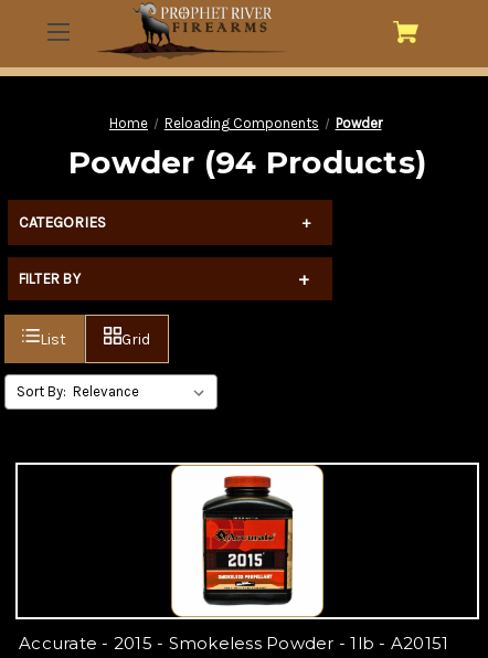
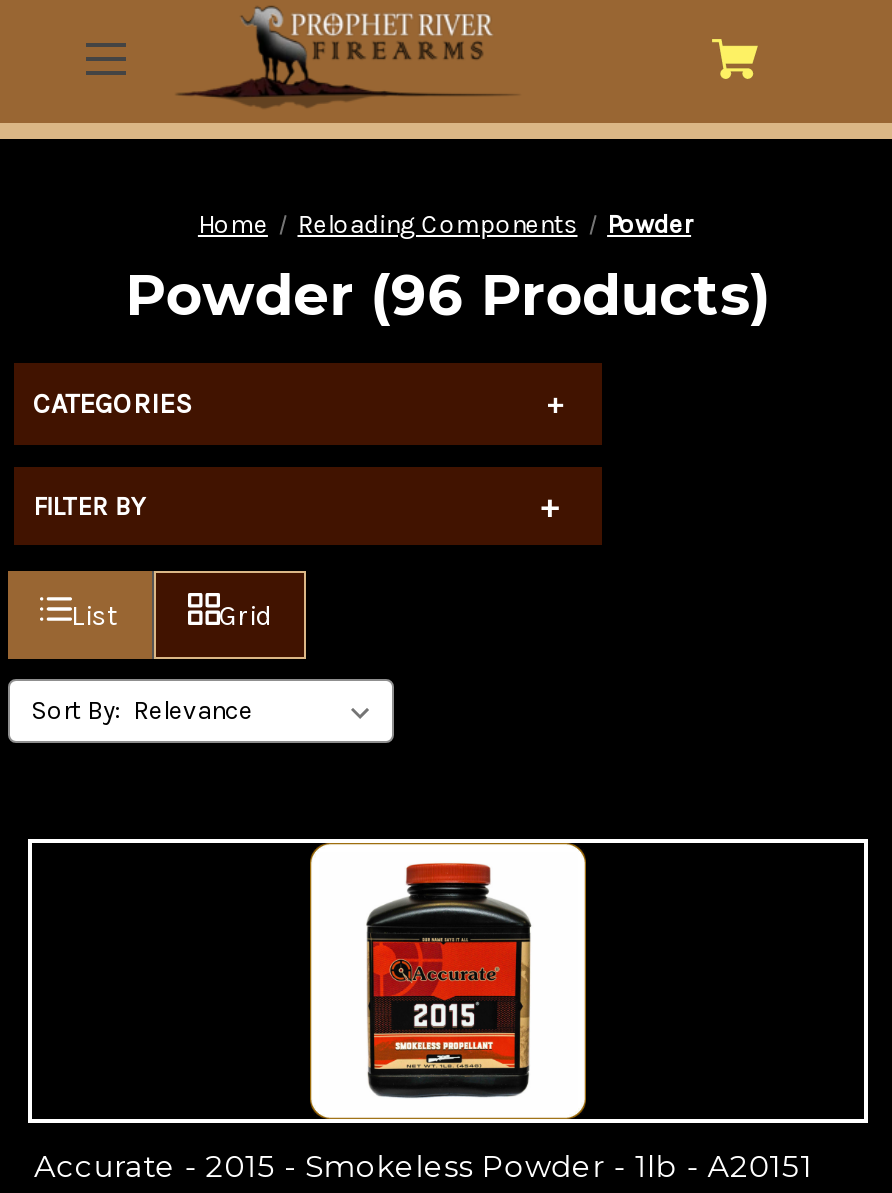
- Powder (94 Products)
+ Powder (96 Products)
